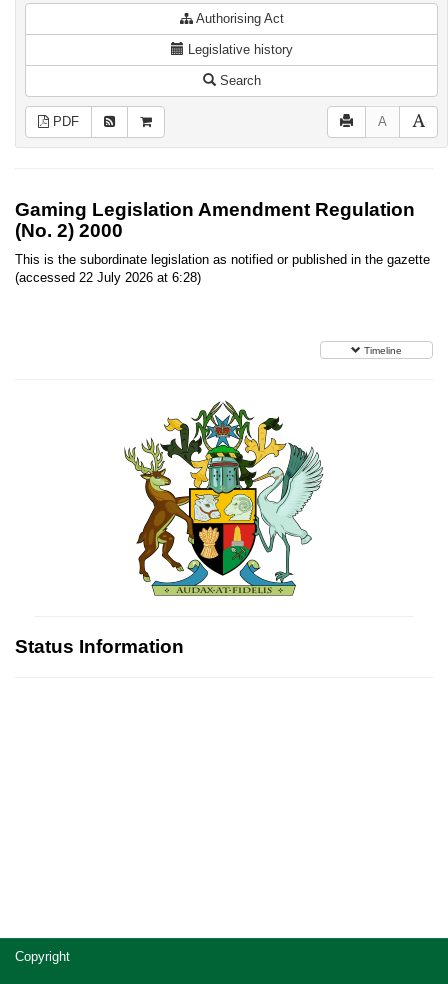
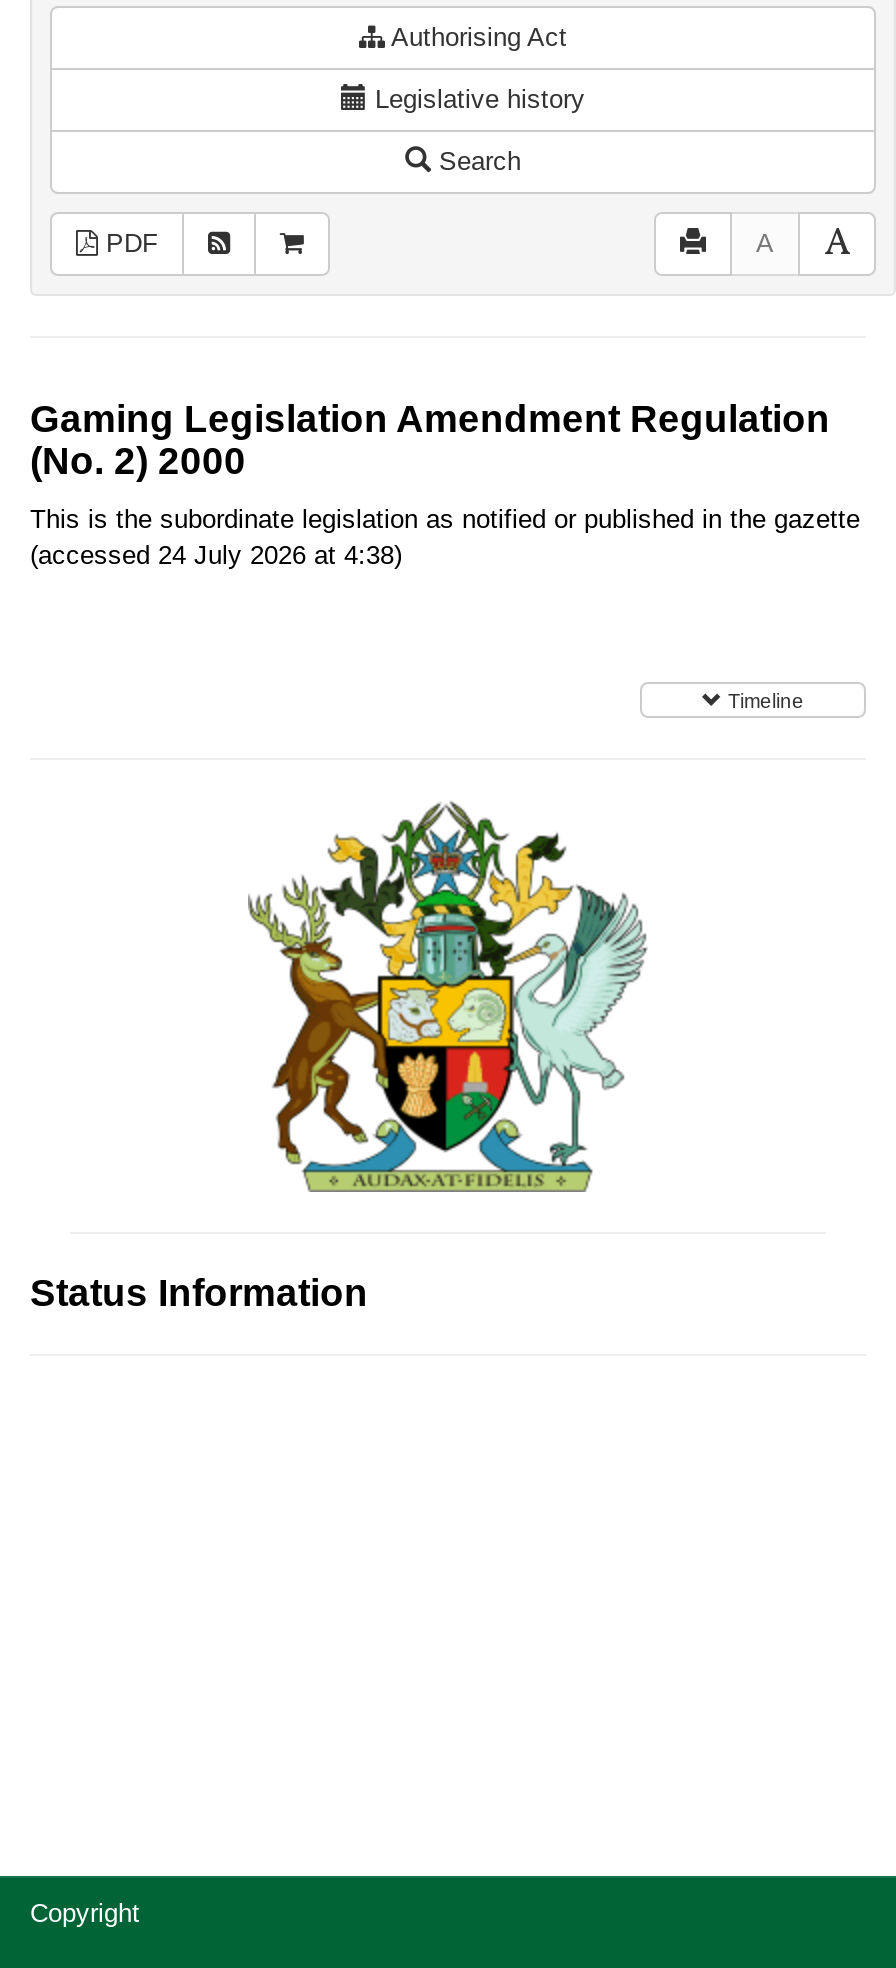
- (accessed 22 July 2026 at 6:28)
+ (accessed 24 July 2026 at 4:38)
